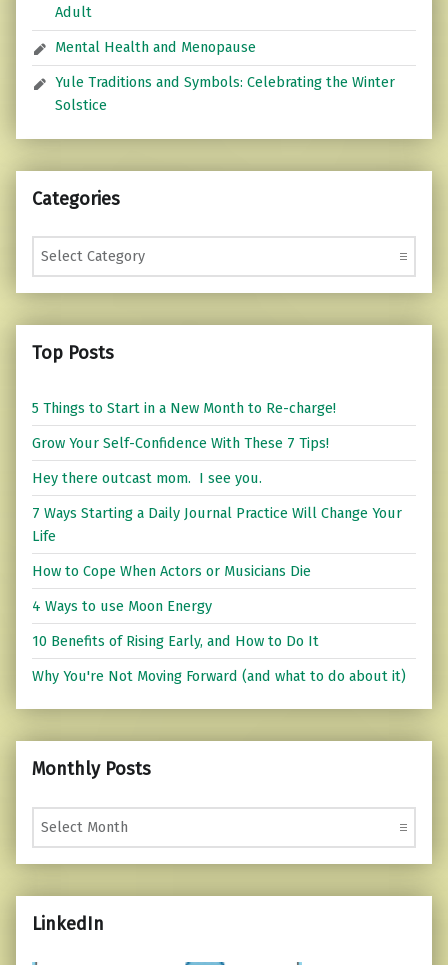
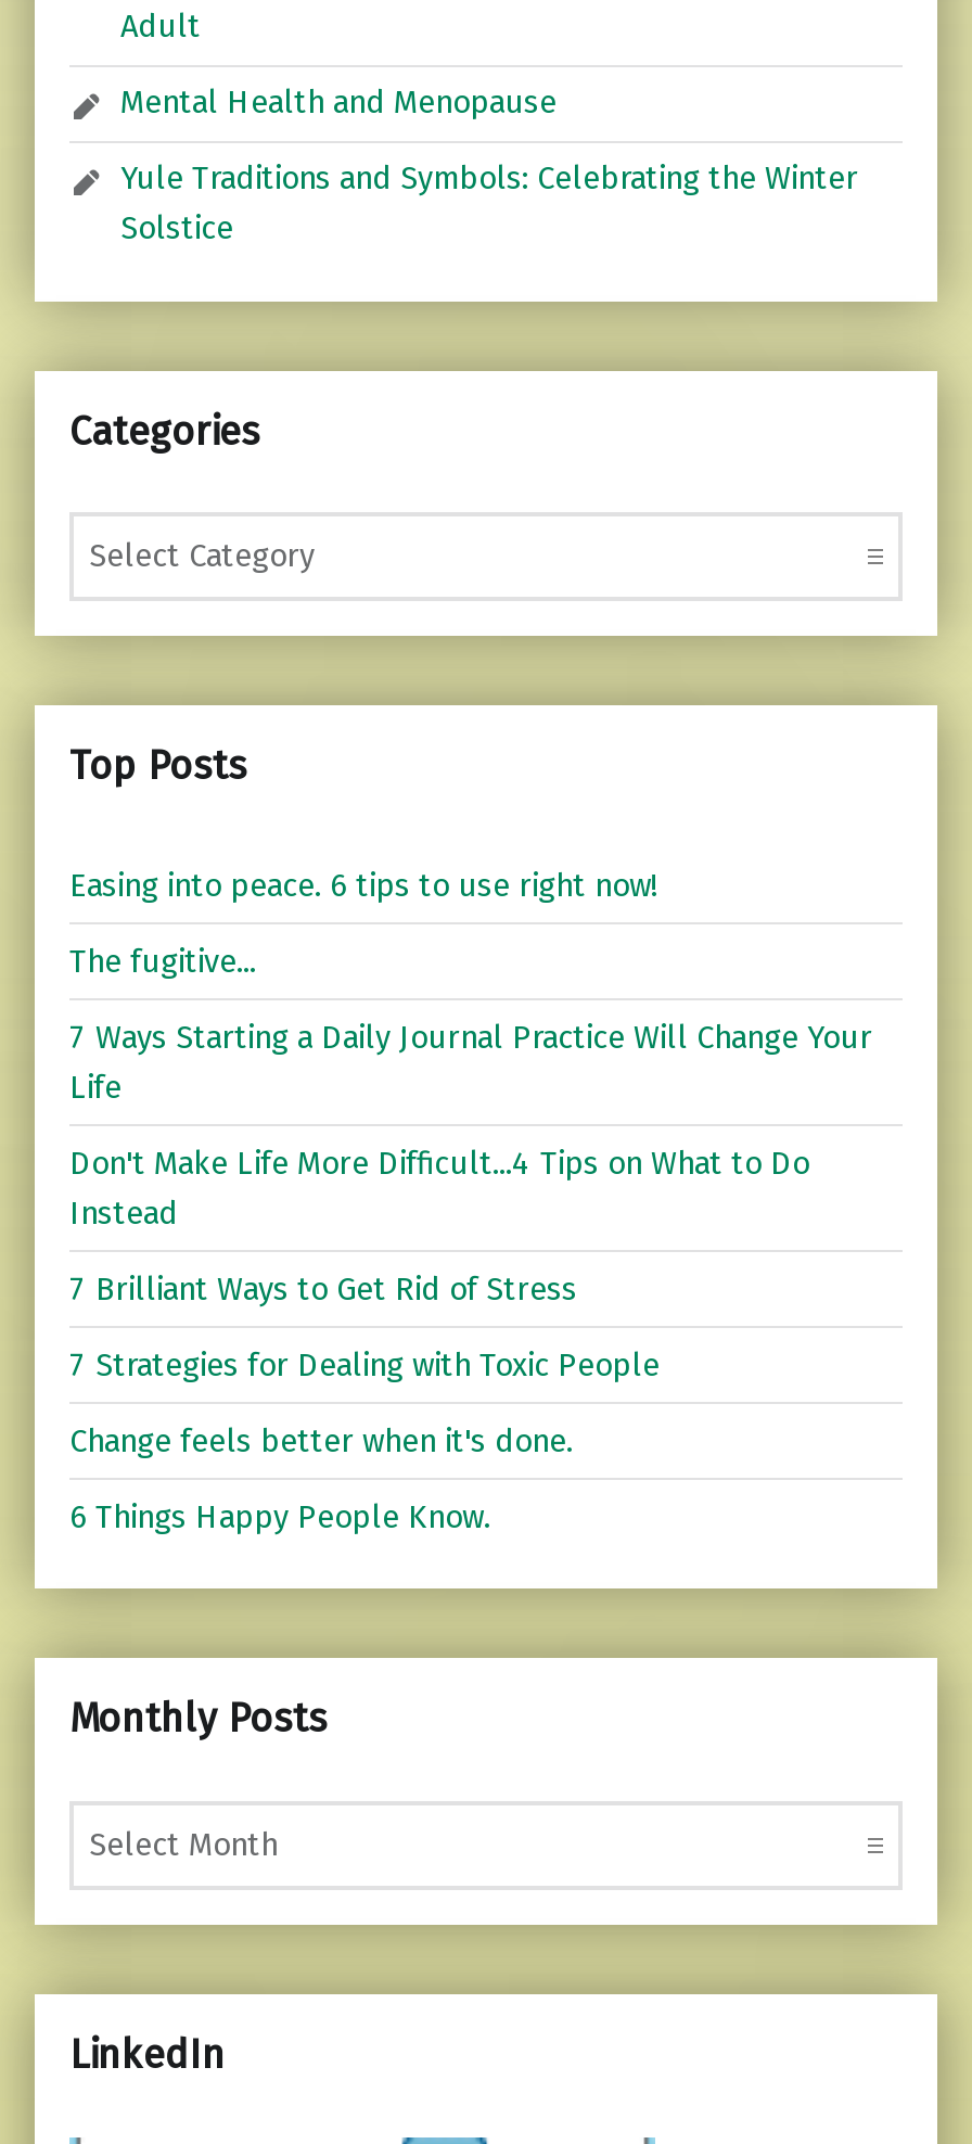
- 5 Things to Start in a New Month to Re-charge!
- Grow Your Self-Confidence With These 7 Tips!
- Hey there outcast mom. I see you.
+ Easing into peace. 6 tips to use right now!
+ The fugitive...

moved up: 7 Ways Starting a Daily Journal Practice Will Change Your | Life

- How to Cope When Actors or Musicians Die
- 4 Ways to use Moon Energy
- 10 Benefits of Rising Early, and How to Do It
- Why You're Not Moving Forward (and what to do about it)
+ Don't Make Life More Difficult...4 Tips on What to Do
+ Instead
+ 7 Brilliant Ways to Get Rid of Stress
+ 7 Strategies for Dealing with Toxic People
+ Change feels better when it's done.
+ 6 Things Happy People Know.
